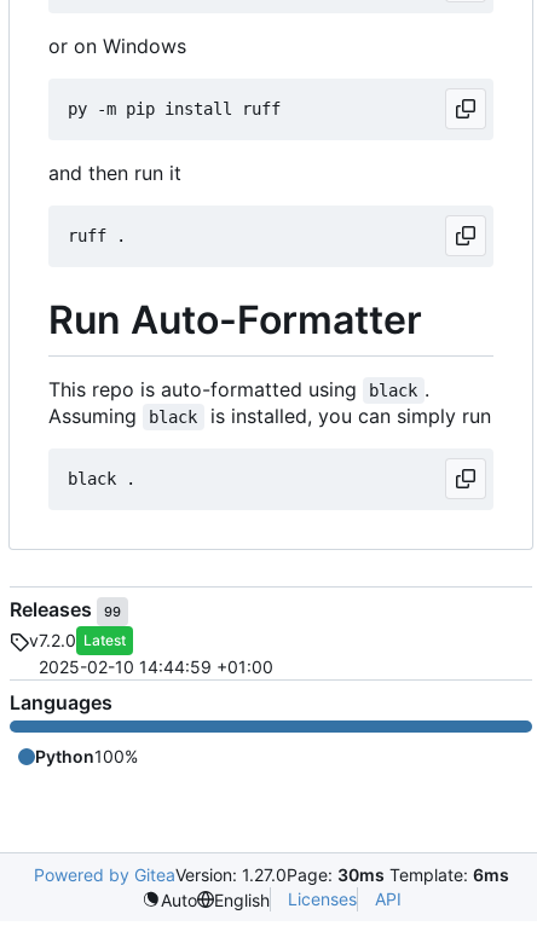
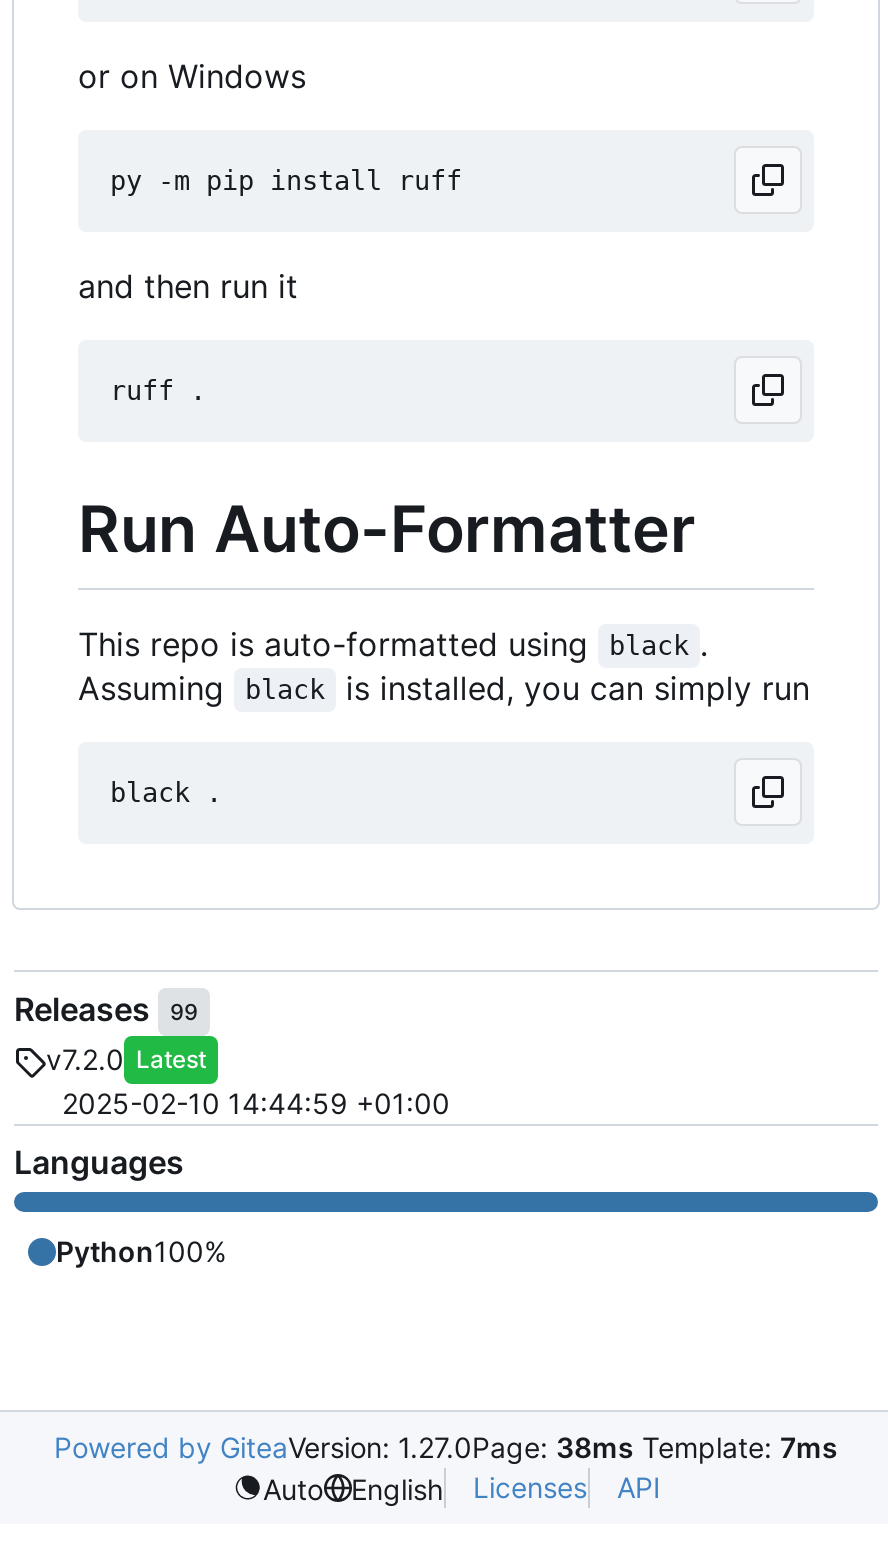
- Powered by GiteaVersion: 1.27.0Page: 30ms Template: 6ms
+ Powered by GiteaVersion: 1.27.0Page: 38ms Template: 7ms
